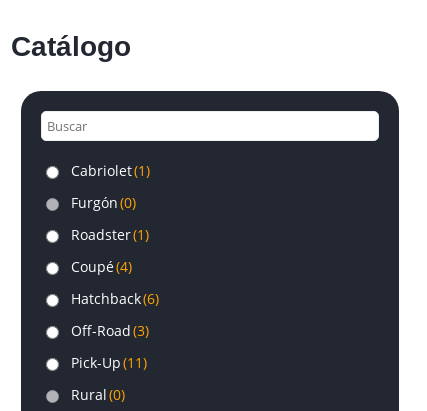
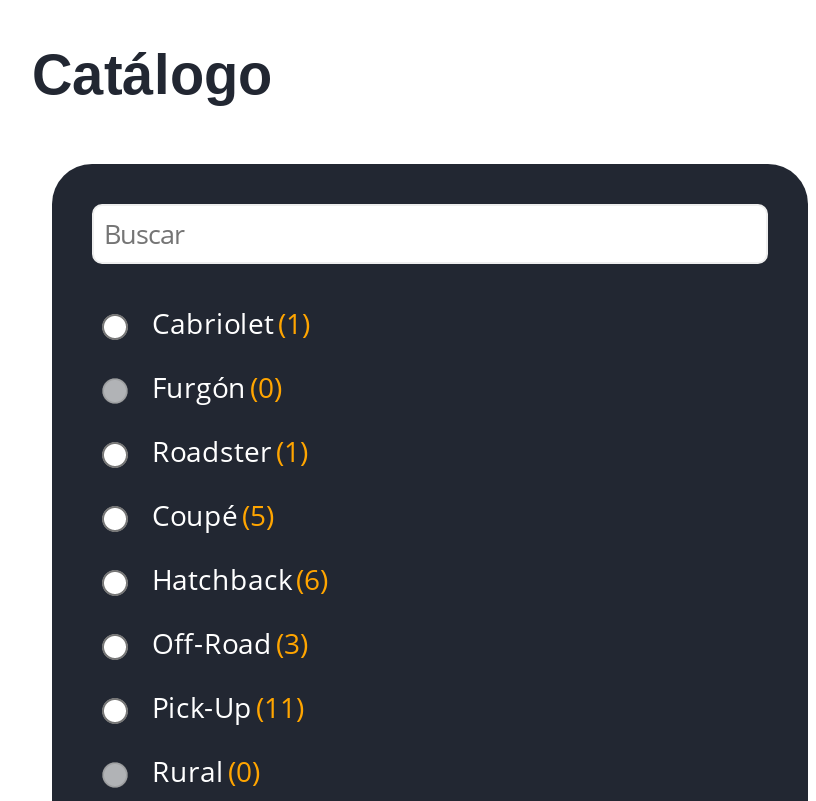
- Coupé (4)
+ Coupé (5)
